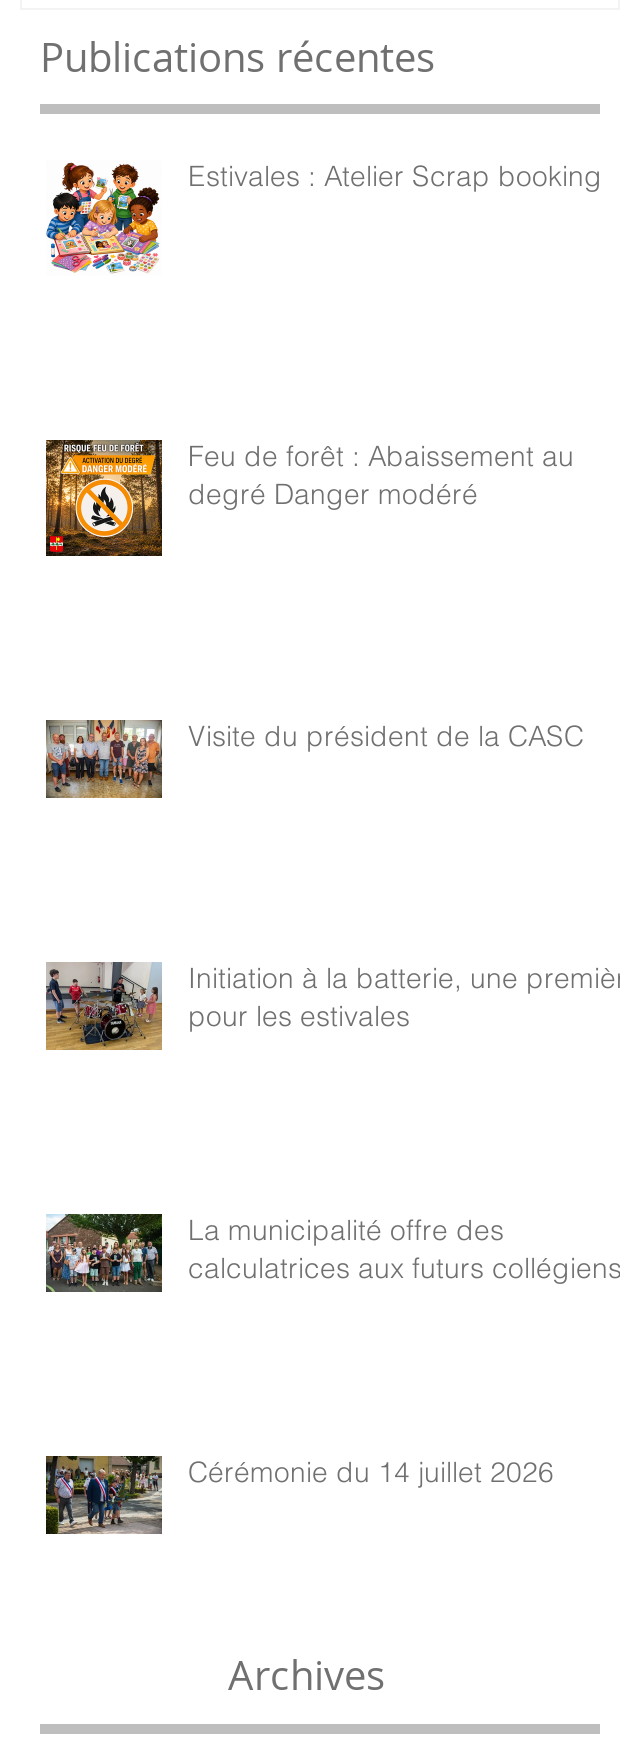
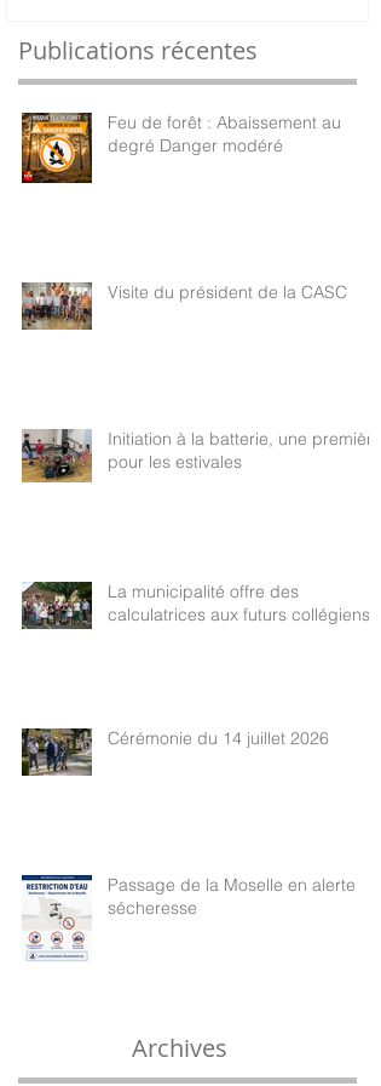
- [image]
- Estivales : Atelier Scrap booking

moved up: [image] | Feu de forêt : Abaissement au | degré Danger modéré | Visite du président de la CASC | pour les estivales | La municipalité offre des | calculatrices aux futurs collégiens | Cérémonie du 14 juillet 2026

moved up: [image]

+ [image]
+ Passage de la Moselle en alerte
+ sécheresse
